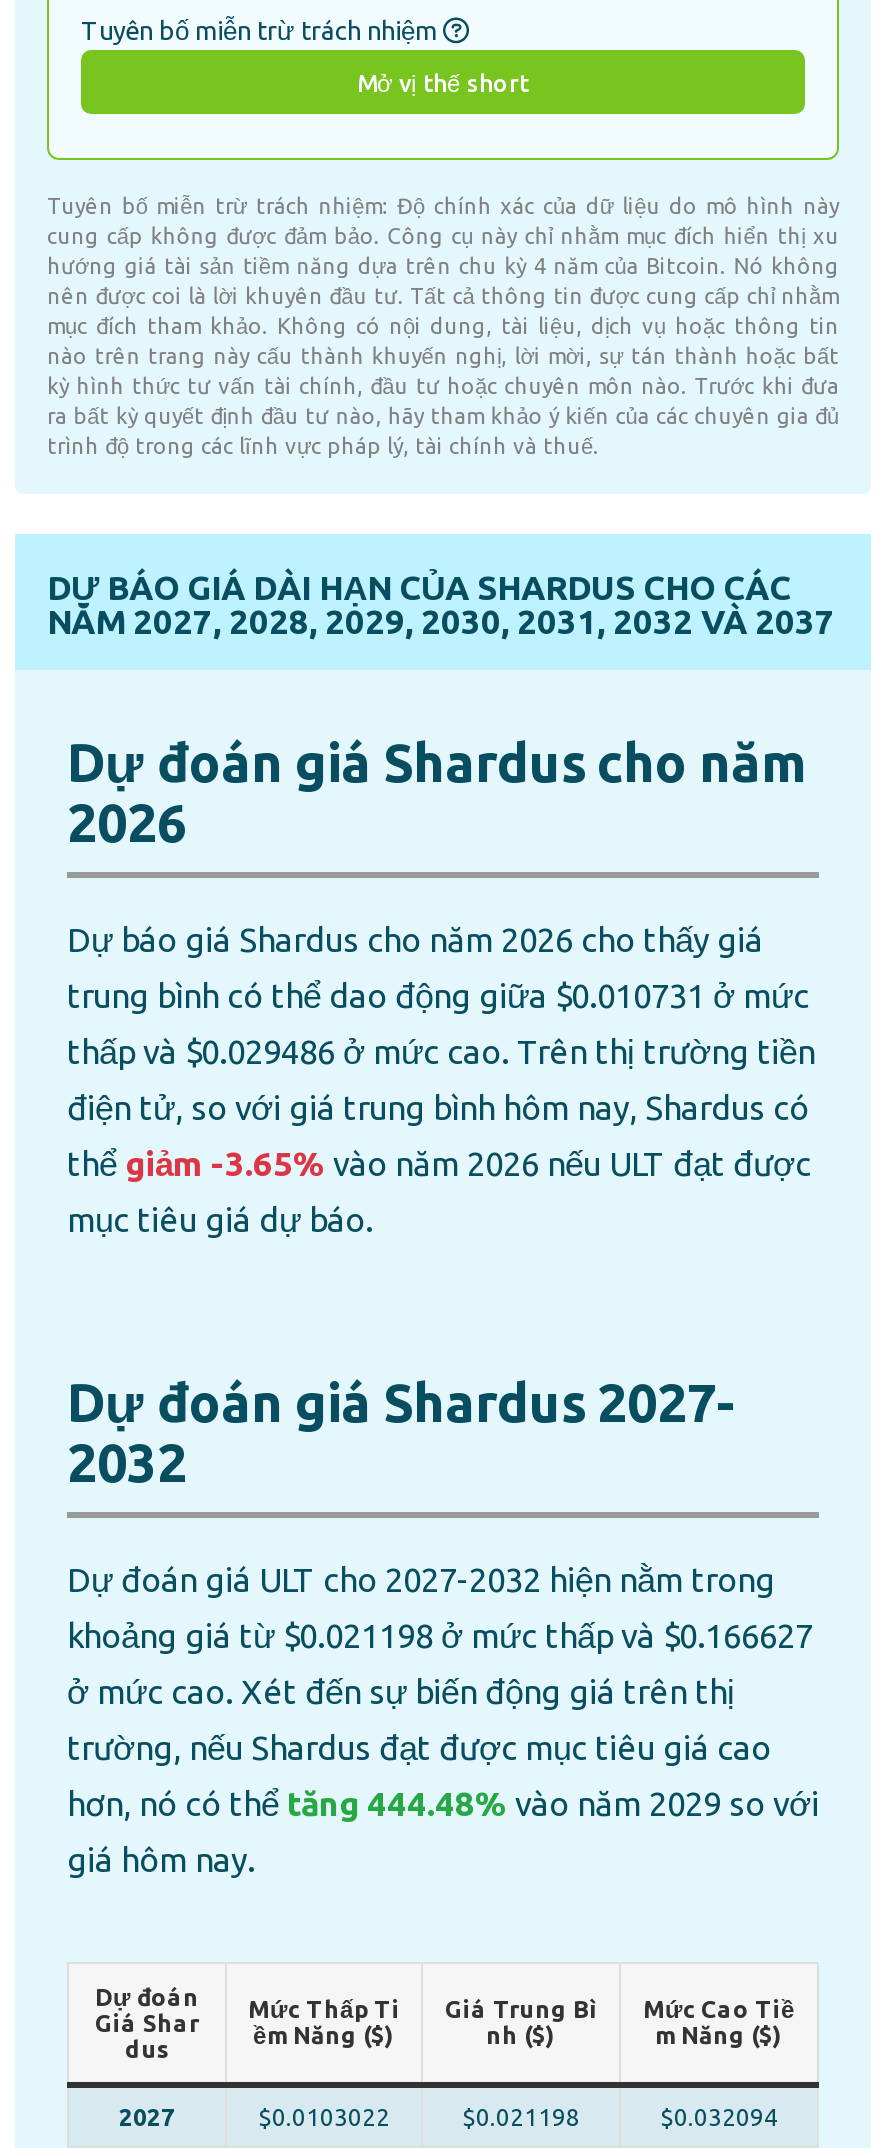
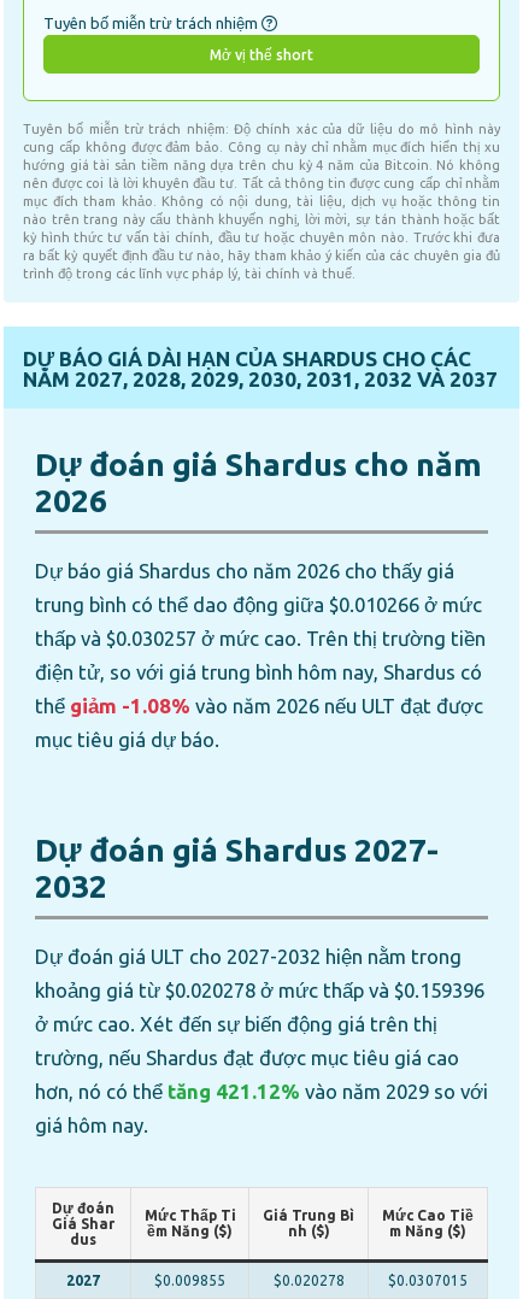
- trung bình có thể dao động giữa $0.010731 ở mức
+ trung bình có thể dao động giữa $0.010266 ở mức

- thấp và $0.029486 ở mức cao. Trên thị trường tiền
+ thấp và $0.030257 ở mức cao. Trên thị trường tiền

- thể giảm -3.65% vào năm 2026 nếu ULT đạt được
+ thể giảm -1.08% vào năm 2026 nếu ULT đạt được

- khoảng giá từ $0.021198 ở mức thấp và $0.166627
+ khoảng giá từ $0.020278 ở mức thấp và $0.159396

- hơn, nó có thể tăng 444.48% vào năm 2029 so với
+ hơn, nó có thể tăng 421.12% vào năm 2029 so với

- $0.0103022
+ $0.009855

- $0.021198
+ $0.020278

- $0.032094
+ $0.0307015
